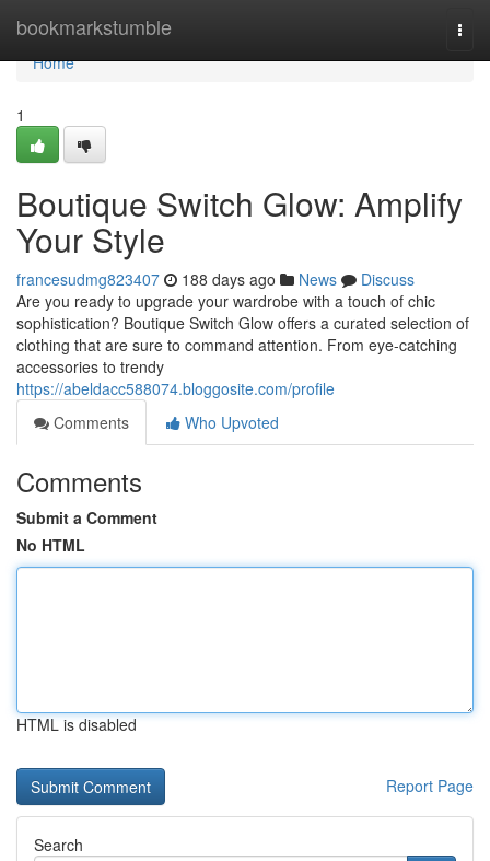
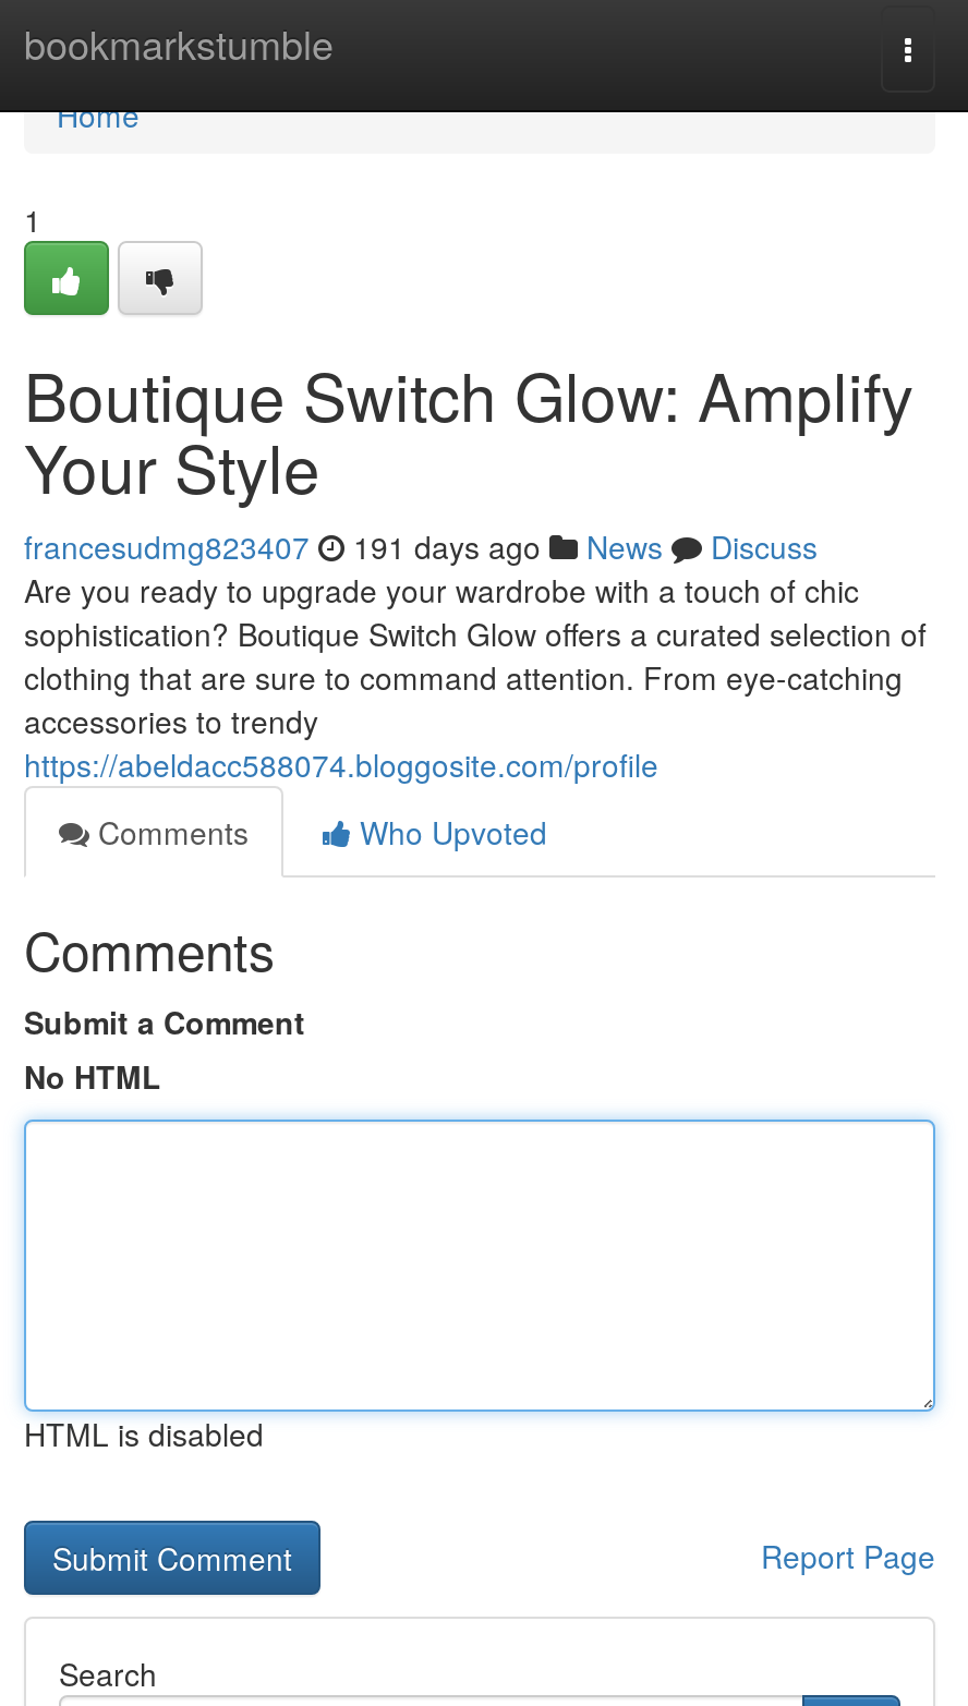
- francesudmg823407 188 days ago News Discuss
+ francesudmg823407 191 days ago News Discuss
